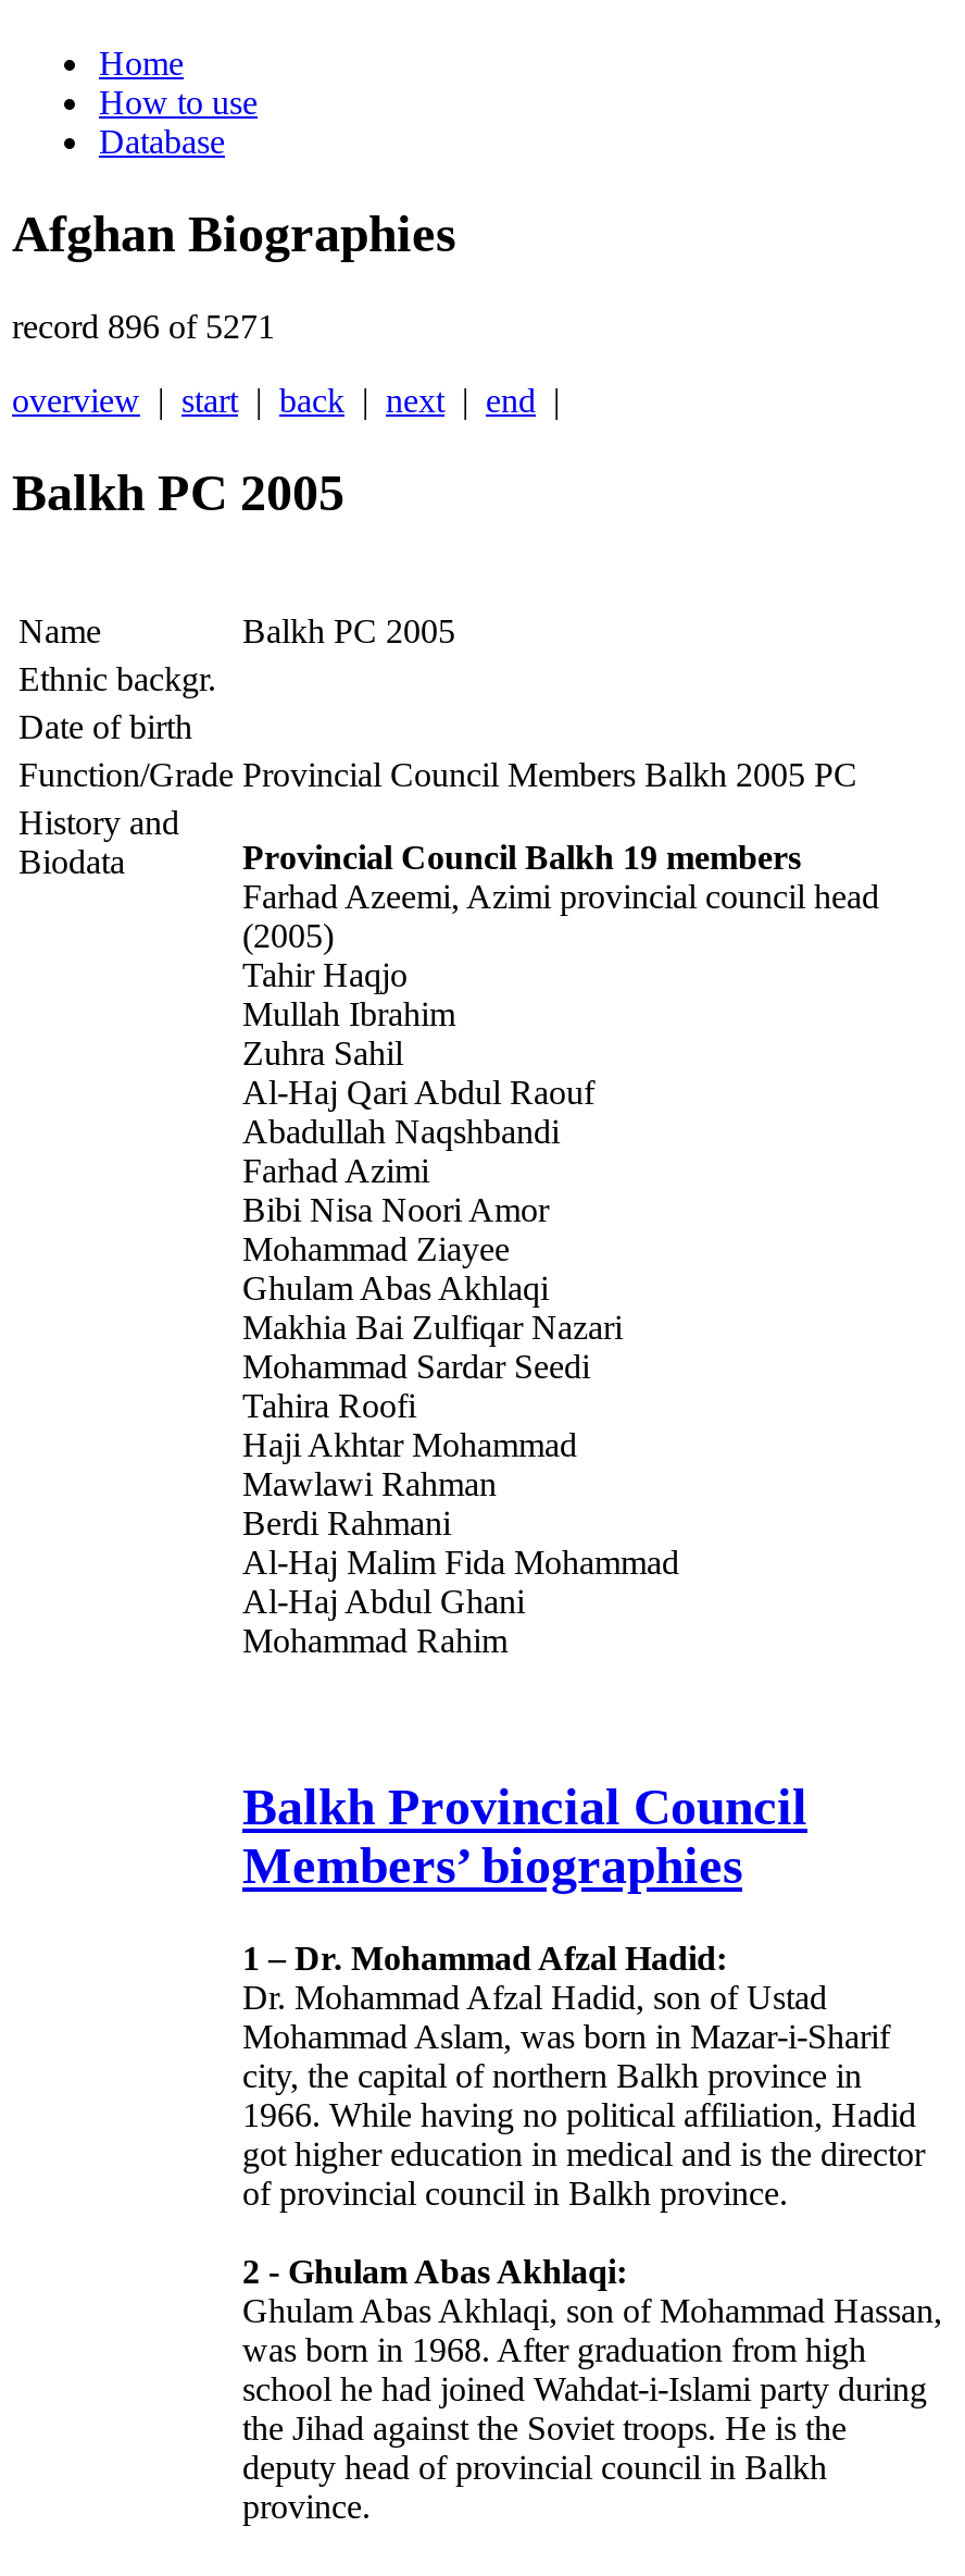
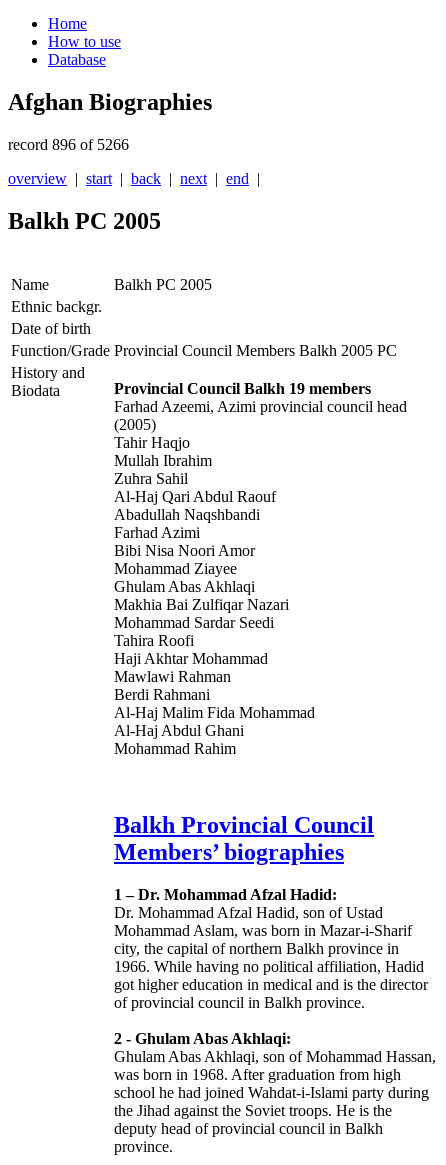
- record 896 of 5271
+ record 896 of 5266
